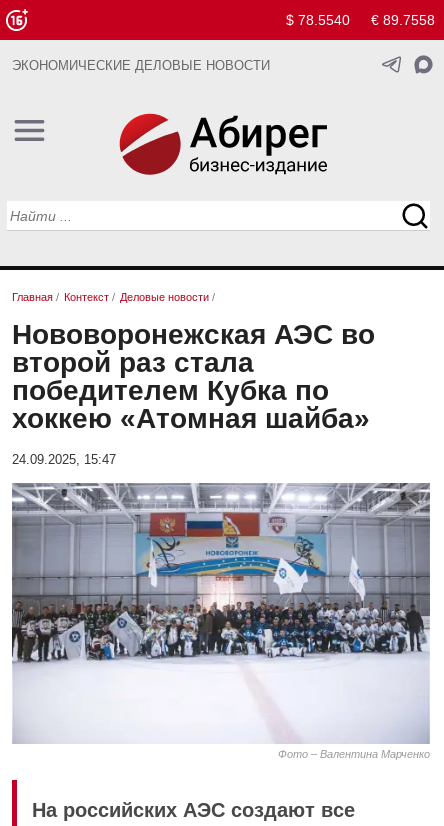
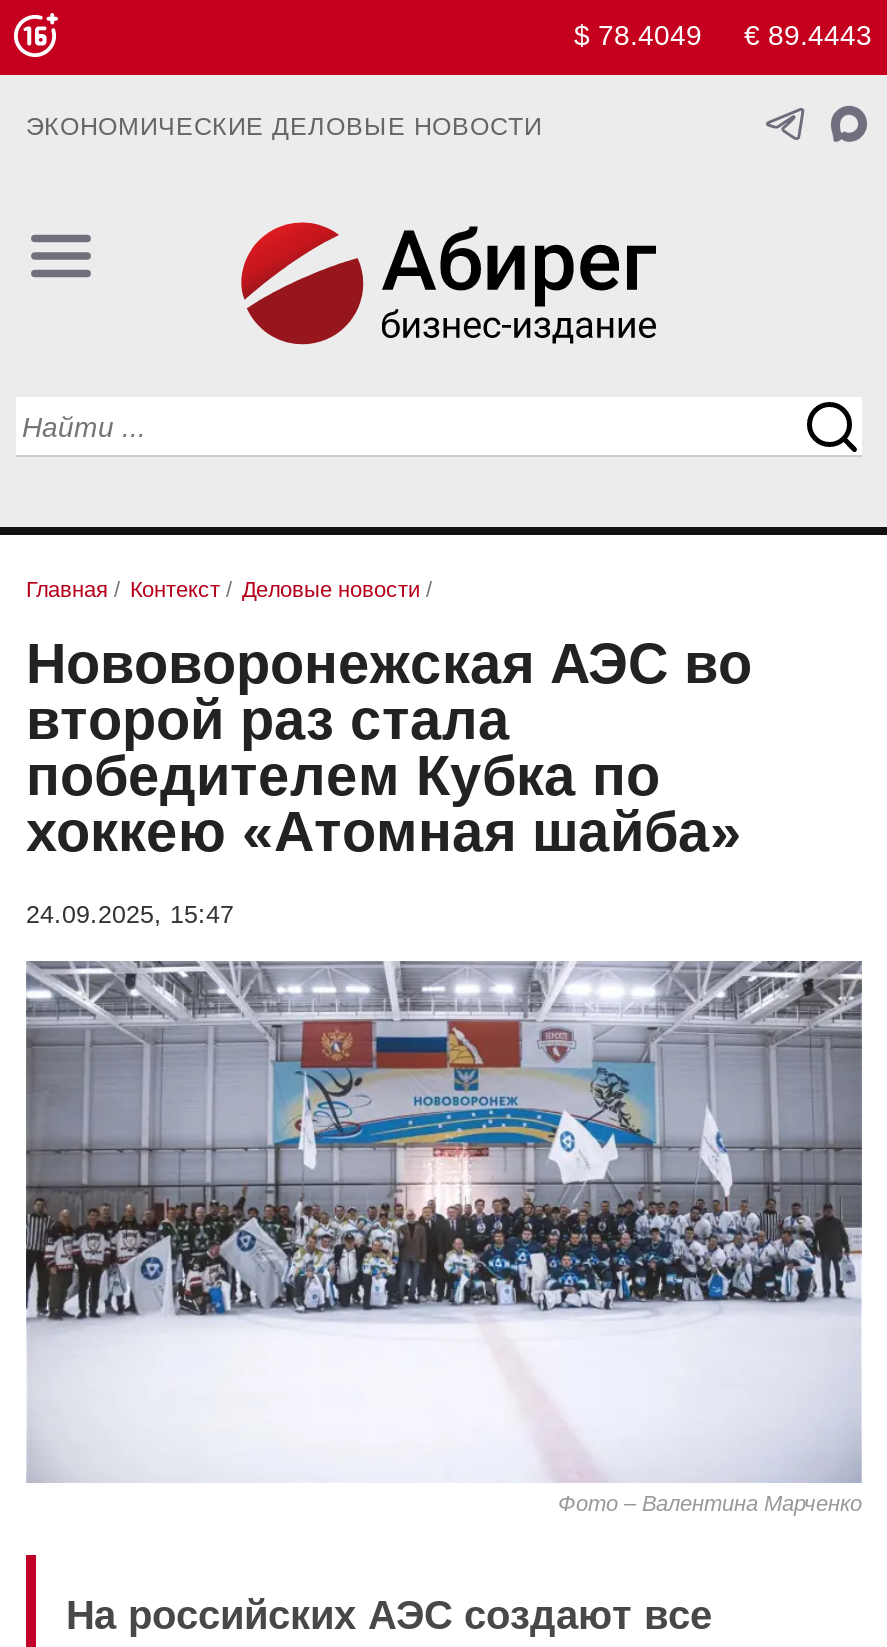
- $ 78.5540
+ $ 78.4049

- € 89.7558
+ € 89.4443
